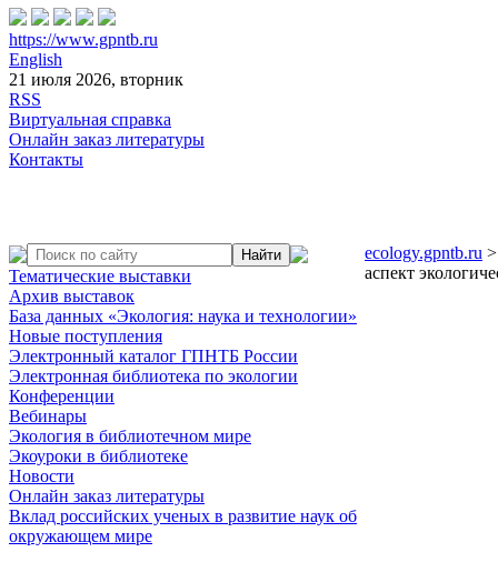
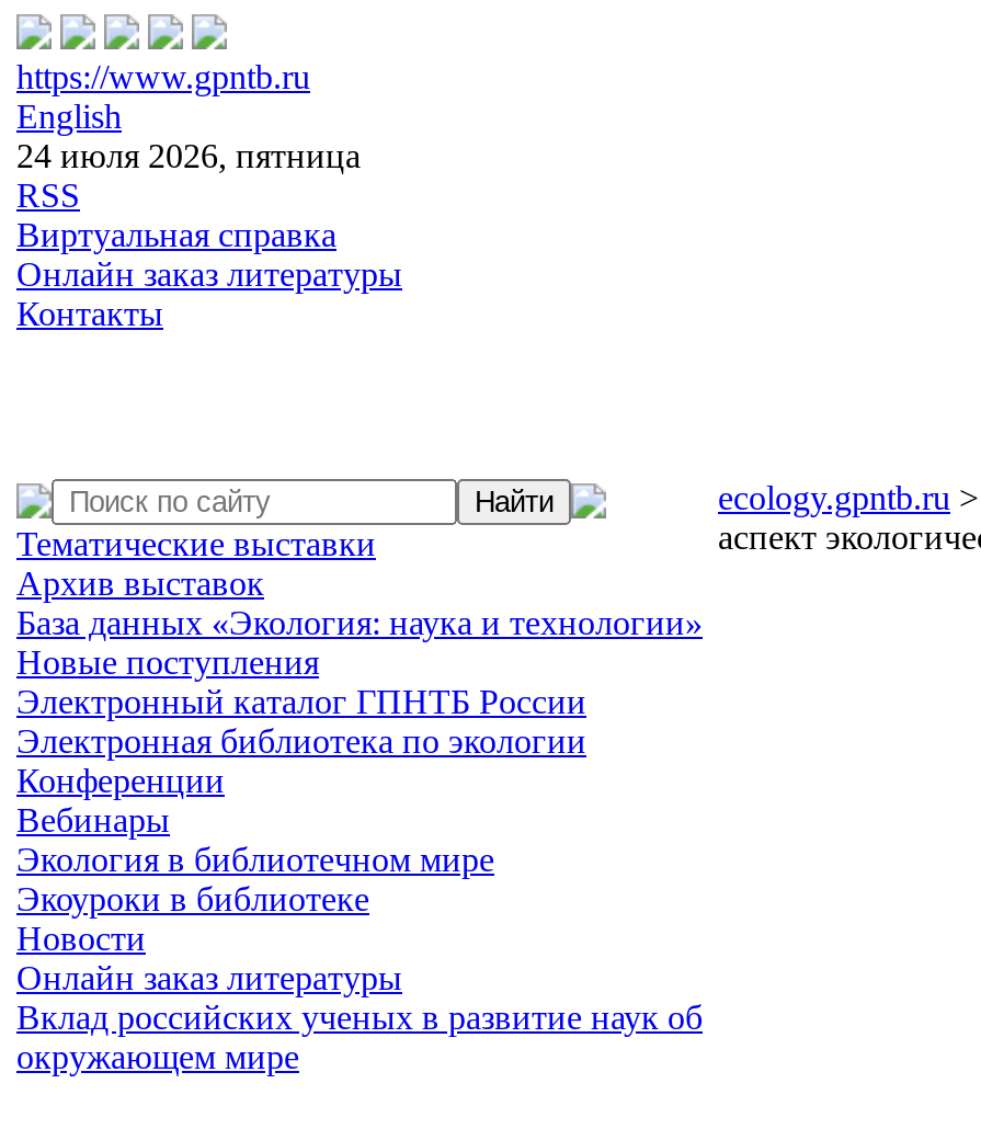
- 21 июля 2026, вторник
+ 24 июля 2026, пятница
